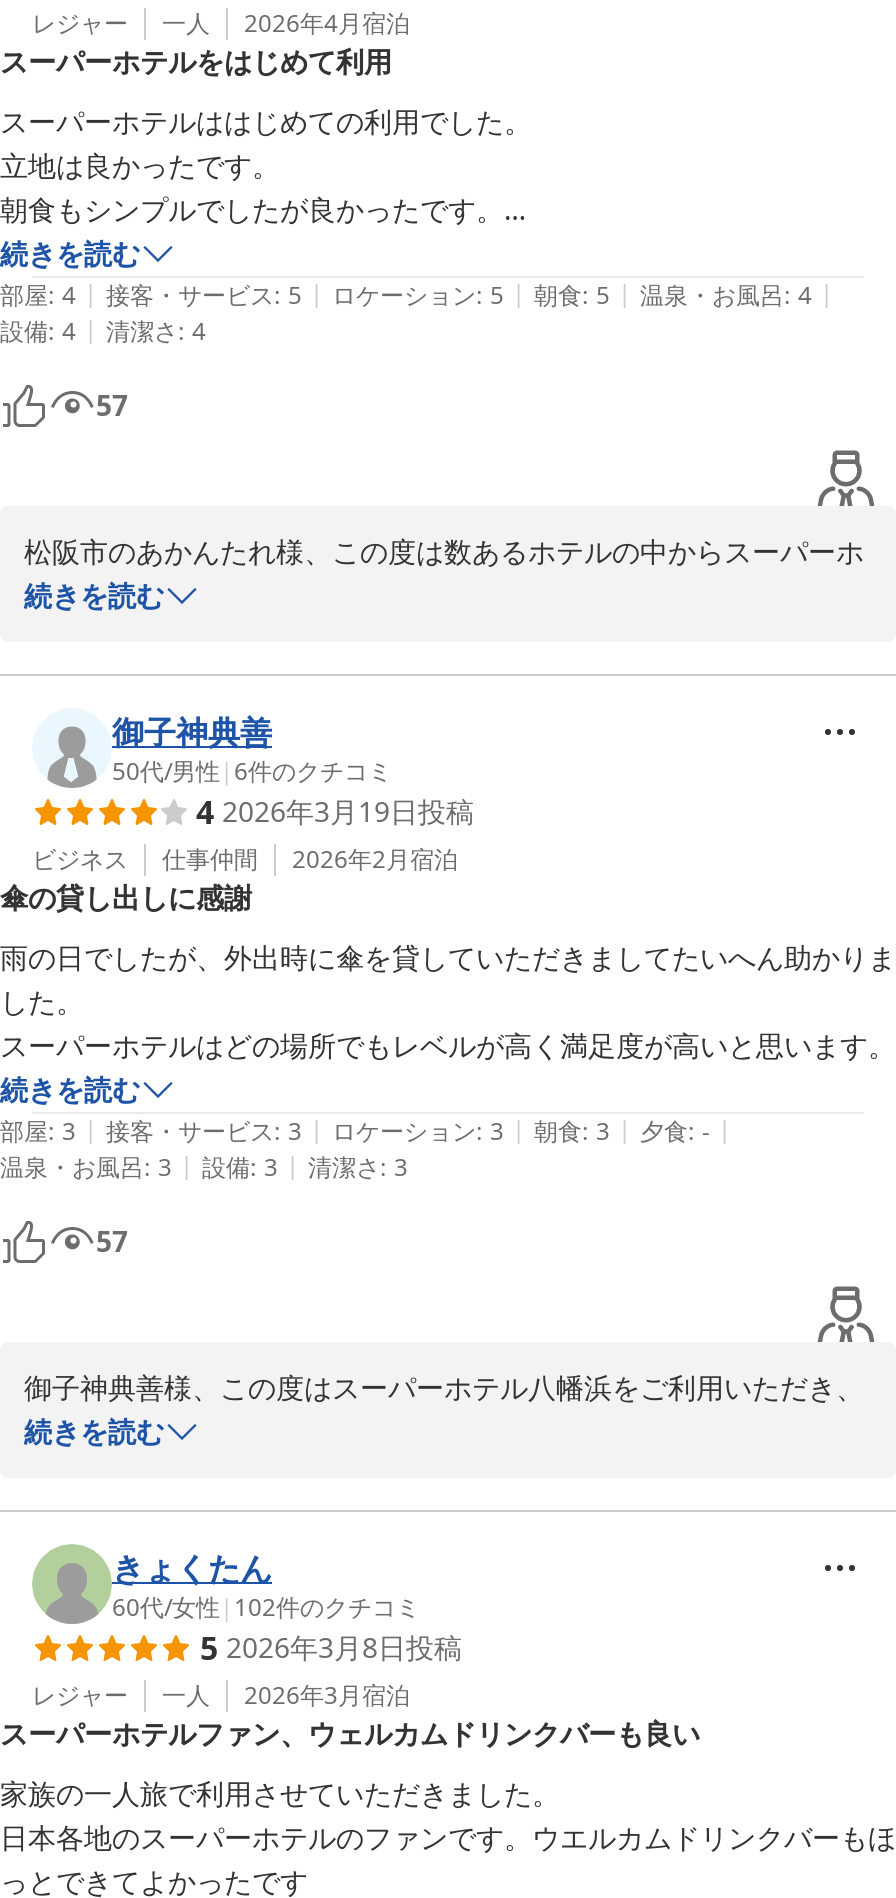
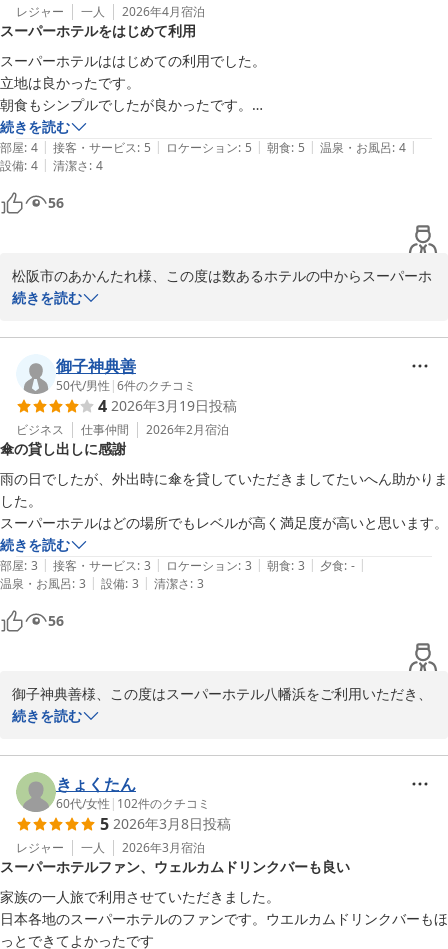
- 57
+ 56

- 57
+ 56
